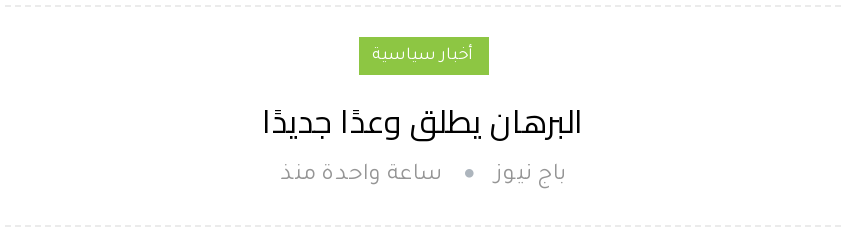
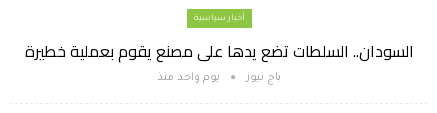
- البرهان يطلق وعدًا جديدًا
+ السودان.. السلطات تضع يدها على مصنع يقوم بعملية خطيرة

- ساعة واحدة منذ
+ يوم واحد منذ
